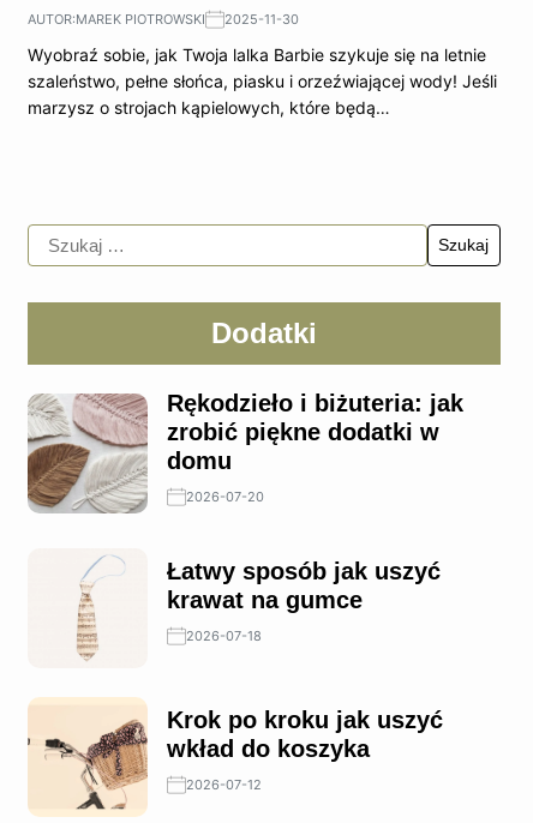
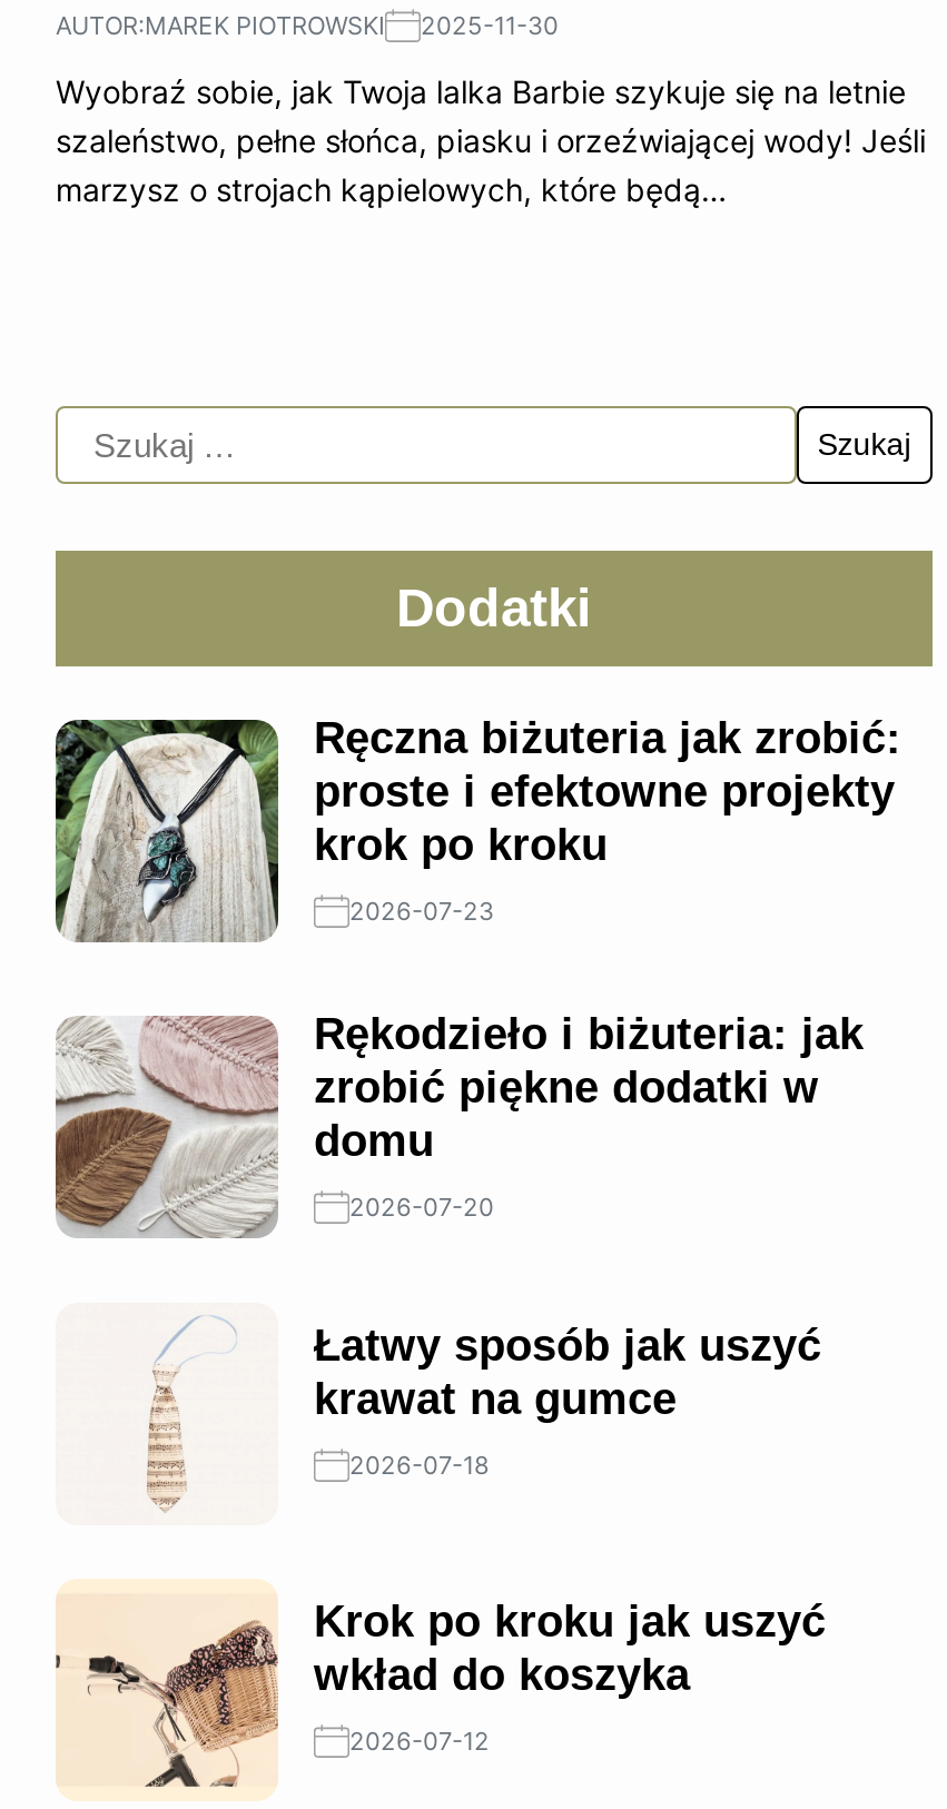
+ [image]
+ Ręczna biżuteria jak zrobić:
+ proste i efektowne projekty
+ krok po kroku
+ 2026-07-23
